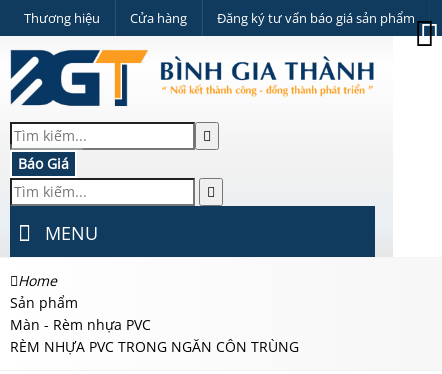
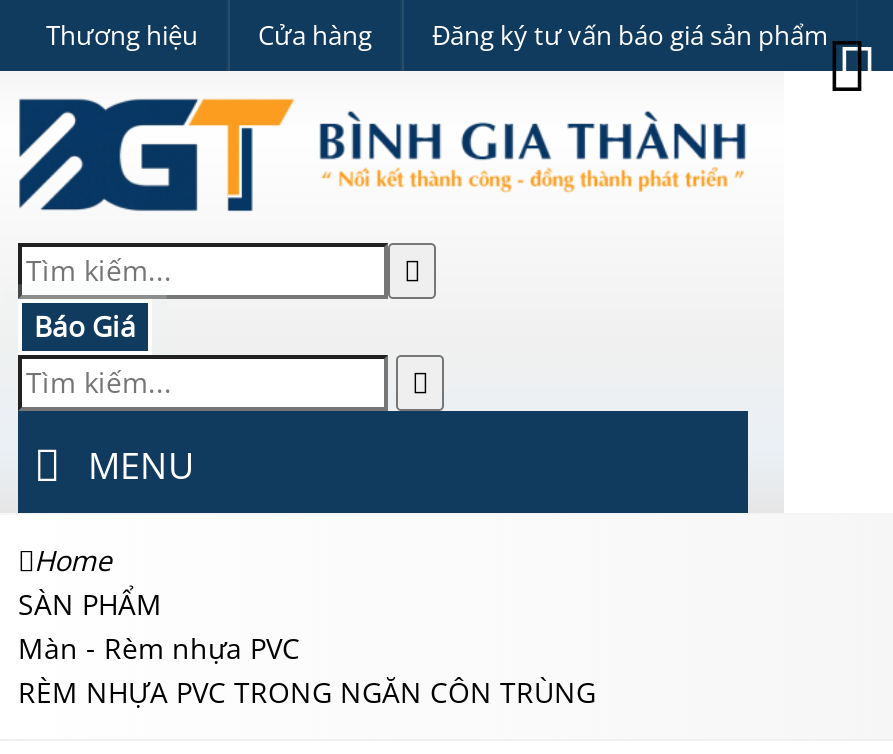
- Sản phẩm
+ SÀN PHẨM
